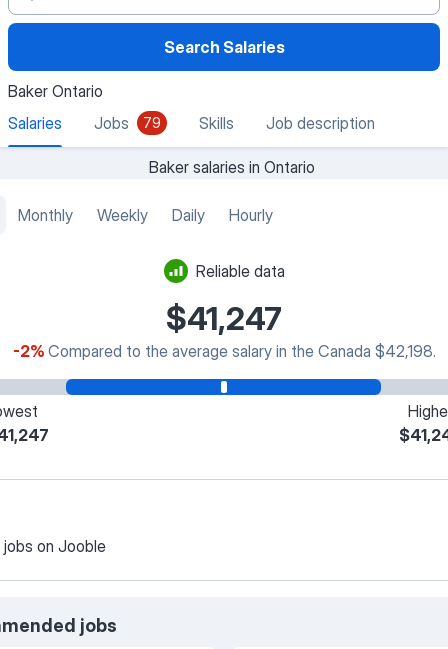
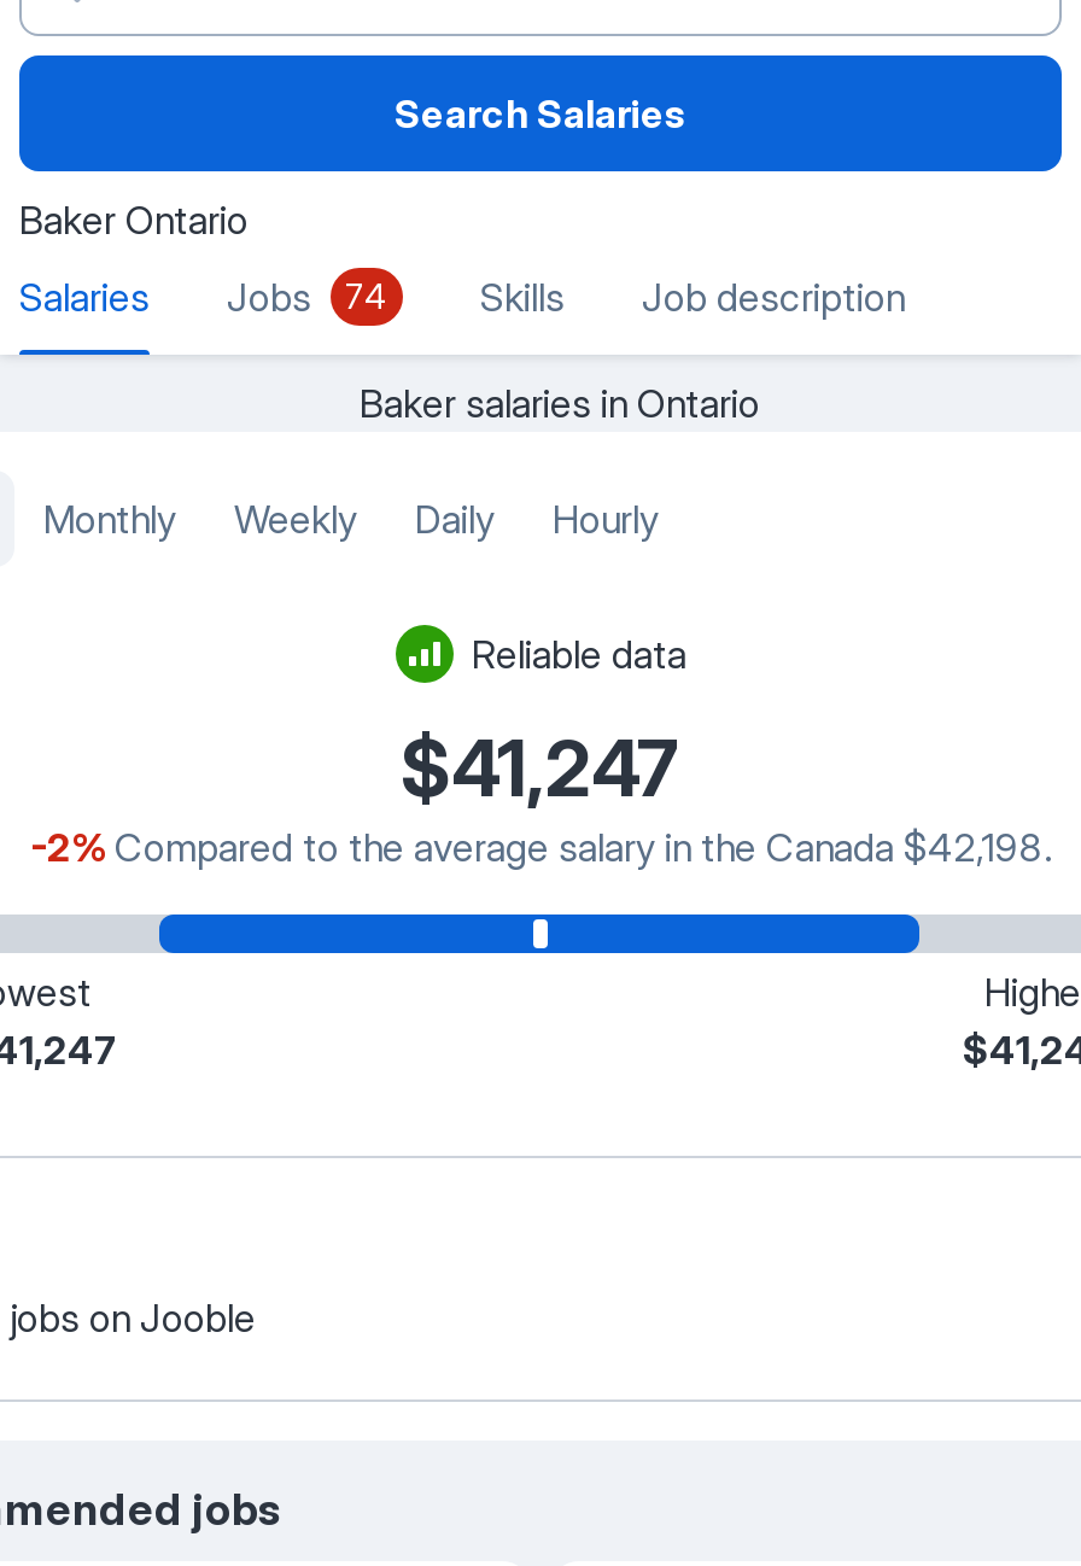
- Salaries Jobs 79
+ Salaries Jobs 74
